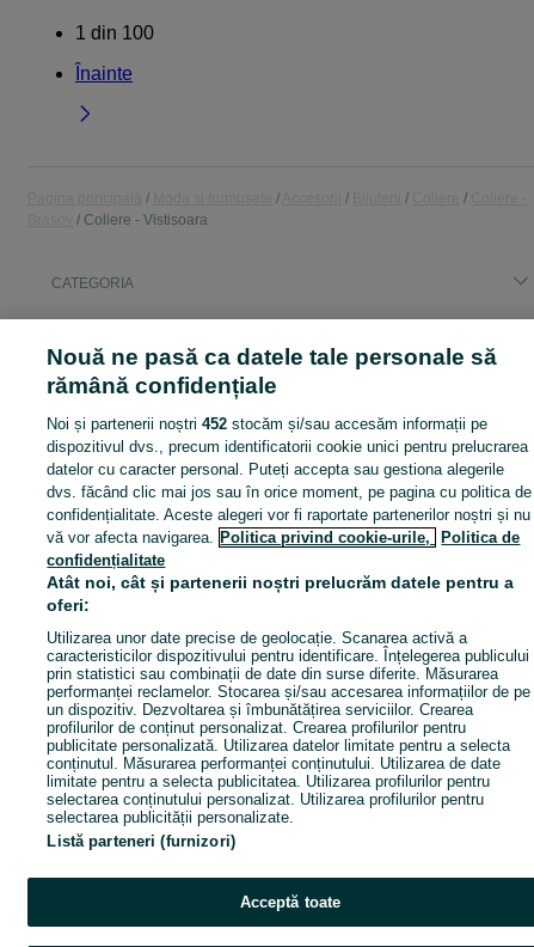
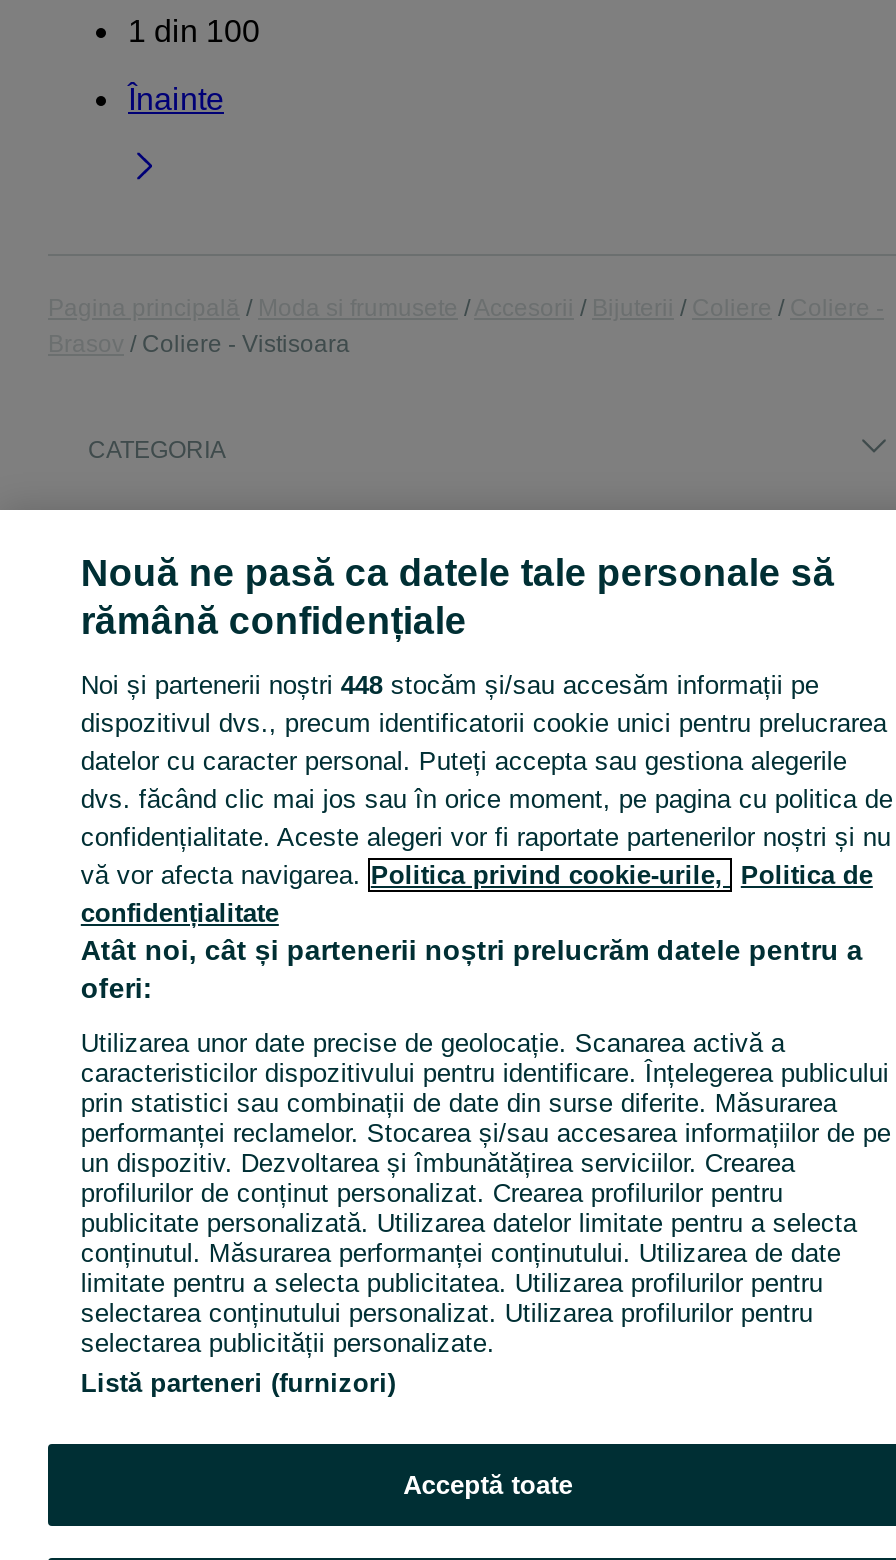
- Noi și partenerii noștri 452 stocăm și/sau accesăm informații pe
+ Noi și partenerii noștri 448 stocăm și/sau accesăm informații pe
